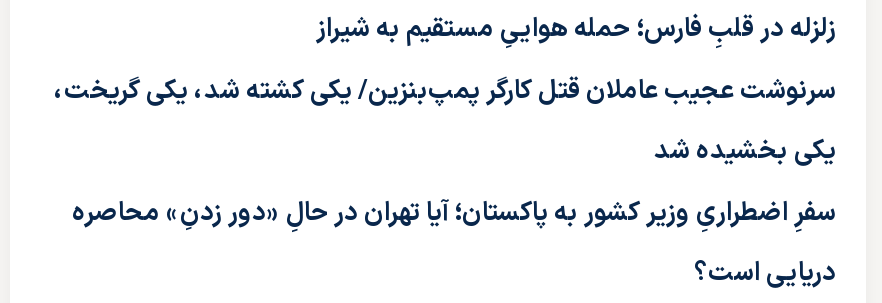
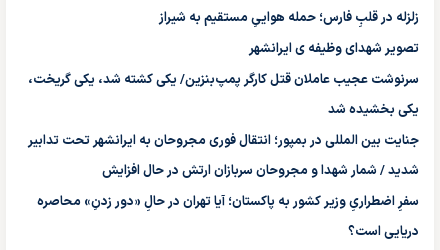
+ تصویر شهدای وظیفه ی ایرانشهر

+ جنایت بین المللی در بمپور؛ انتقال فوری مجروحان به ایرانشهر تحت تدابیر
+ شدید / شمار شهدا و مجروحان سربازان ارتش در حال افزایش
